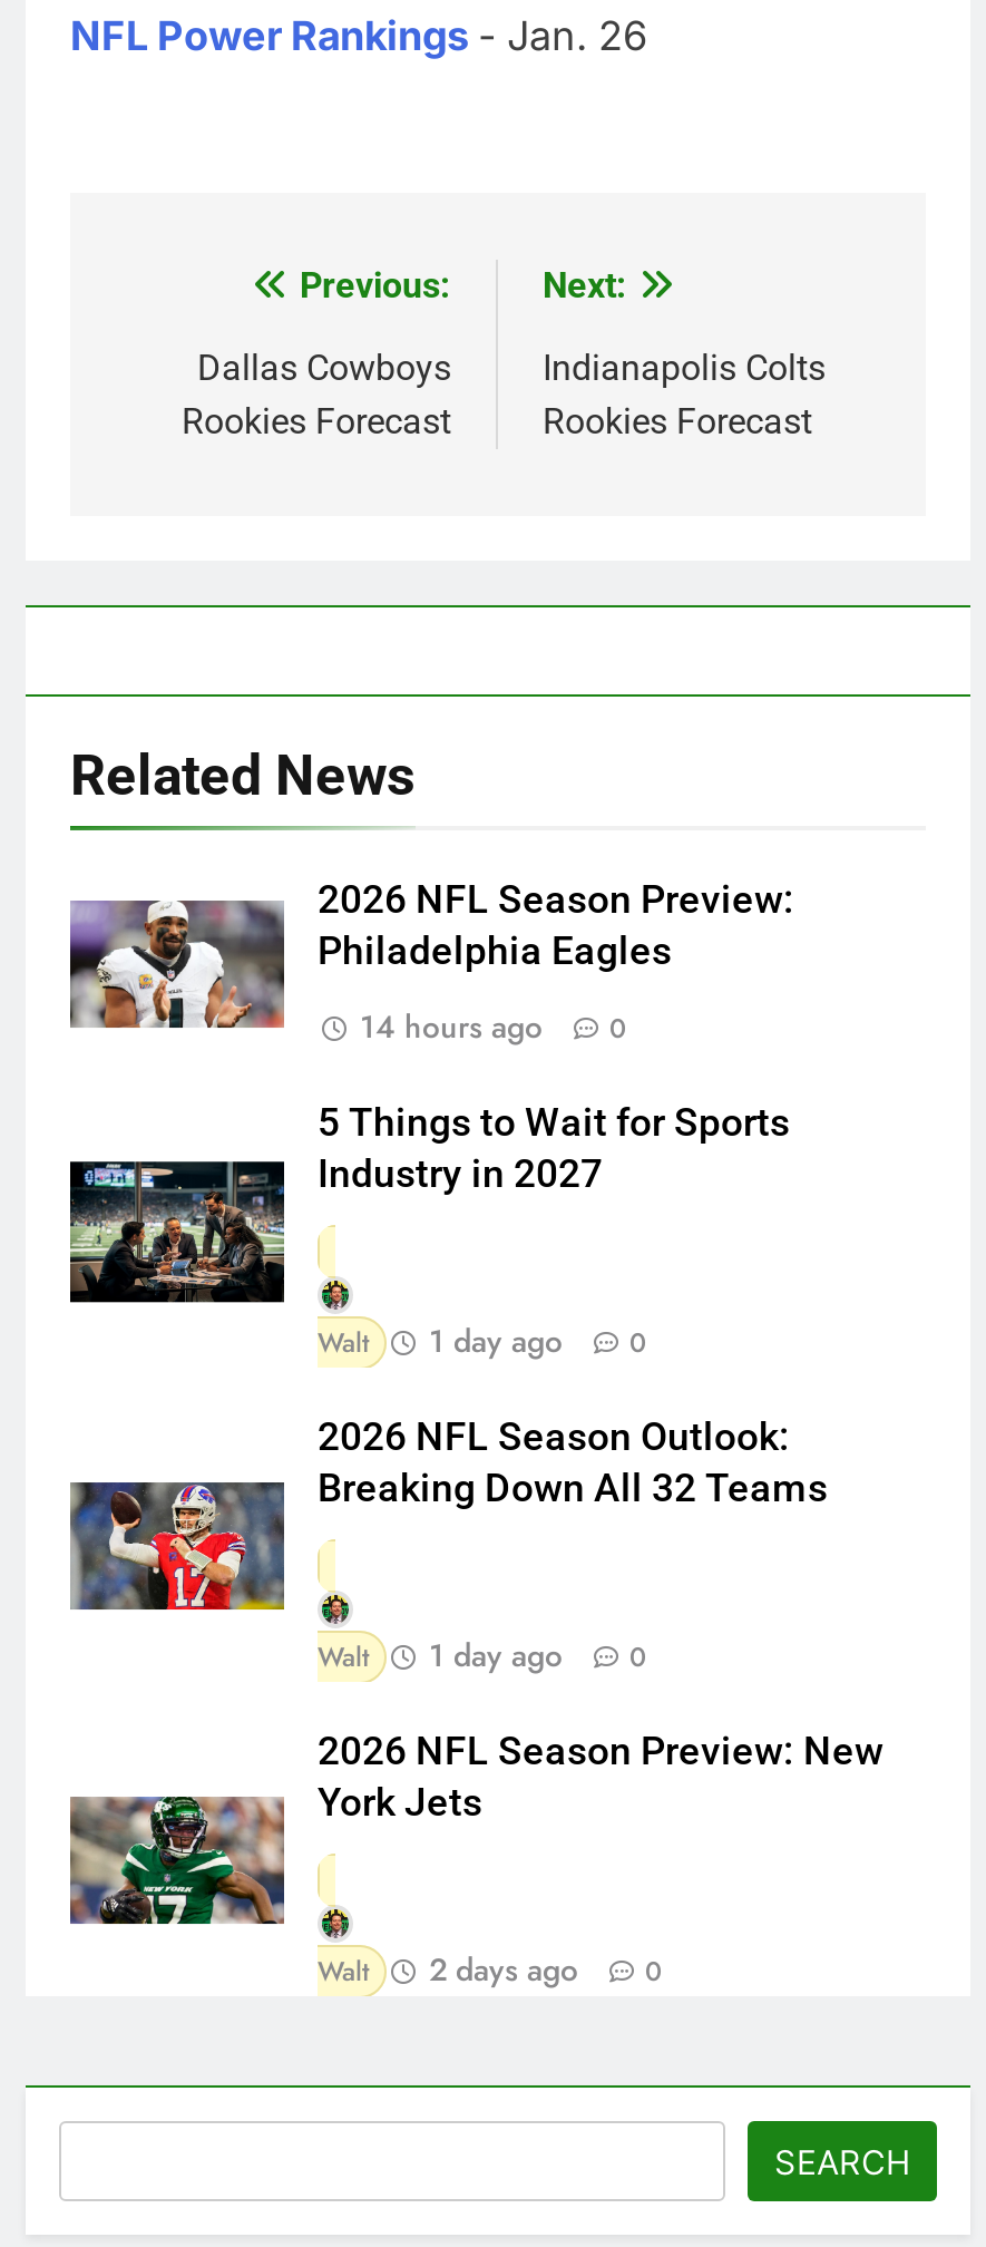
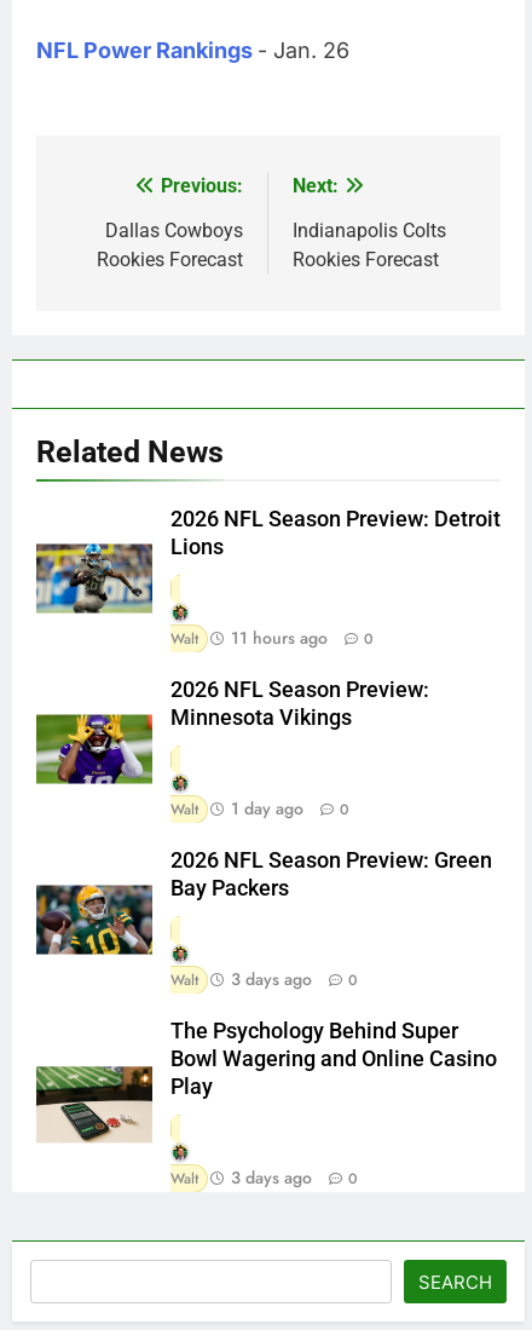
moved down: 2026 NFL Season Preview:

- [image]
- Philadelphia Eagles
+ [image]
+ 2026 NFL Season Preview: Detroit
+ Lions

- 14 hours ago
+ Walt
+ 11 hours ago

- [image]
- 5 Things to Wait for Sports
- Industry in 2027
+ [image]
+ Minnesota Vikings

- [image]
- 2026 NFL Season Outlook:
- Breaking Down All 32 Teams
+ [image]
+ 2026 NFL Season Preview: Green
+ Bay Packers

- Walt 1 day ago 0
+ Walt 3 days ago 0

- [image]
- 2026 NFL Season Preview: New
- York Jets
+ [image]
+ The Psychology Behind Super
+ Bowl Wagering and Online Casino
+ Play

- Walt 2 days ago 0
+ Walt 3 days ago 0
